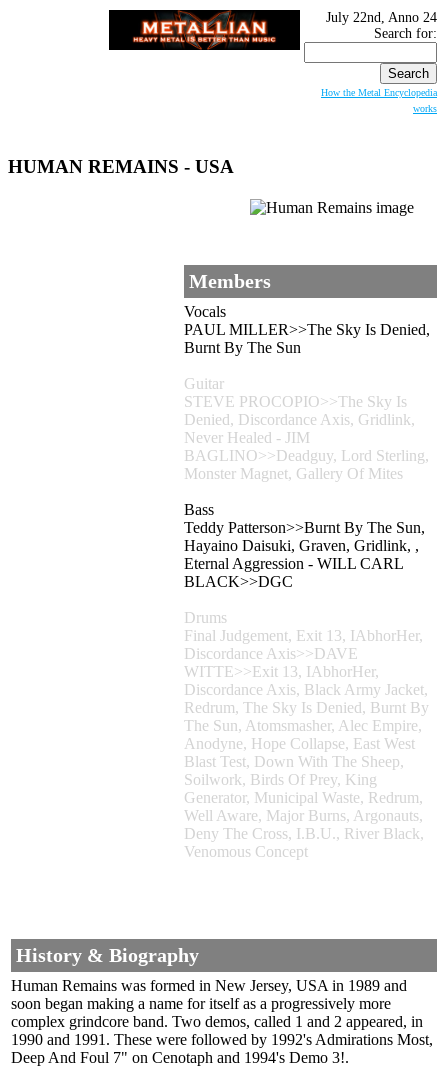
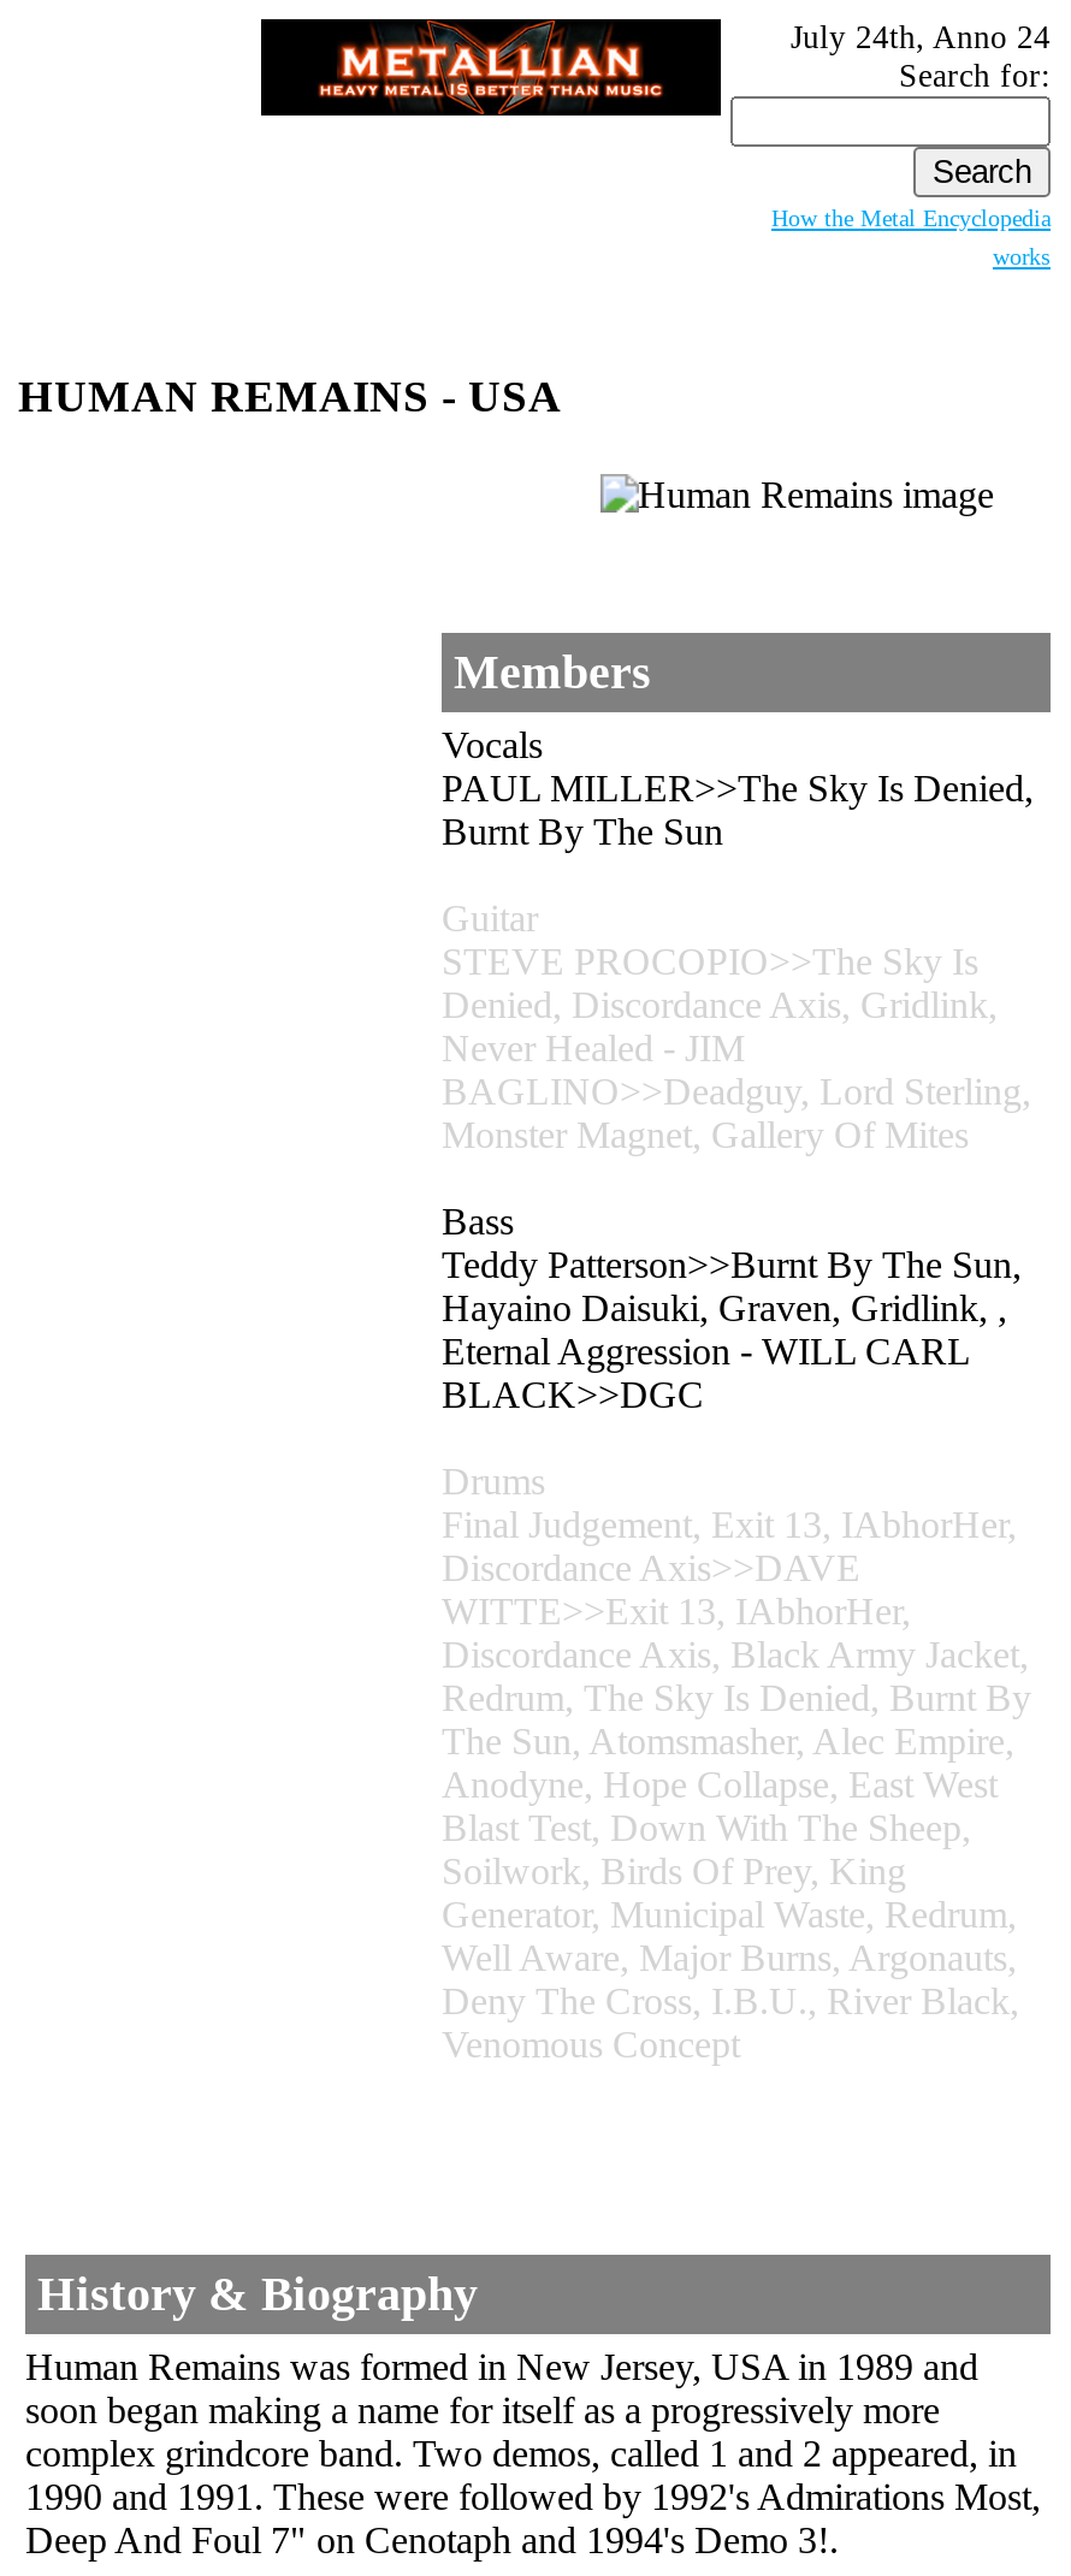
- July 22nd, Anno 24
+ July 24th, Anno 24
